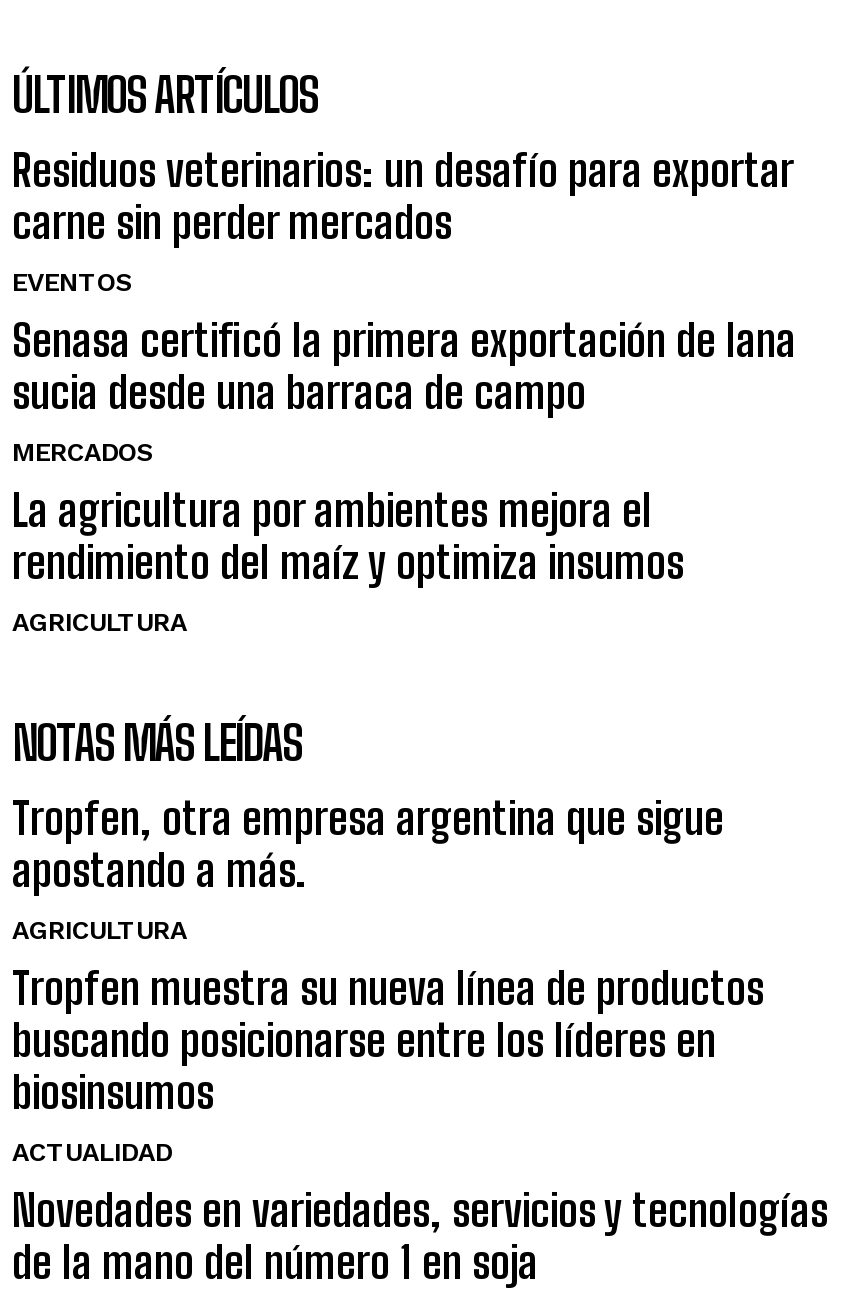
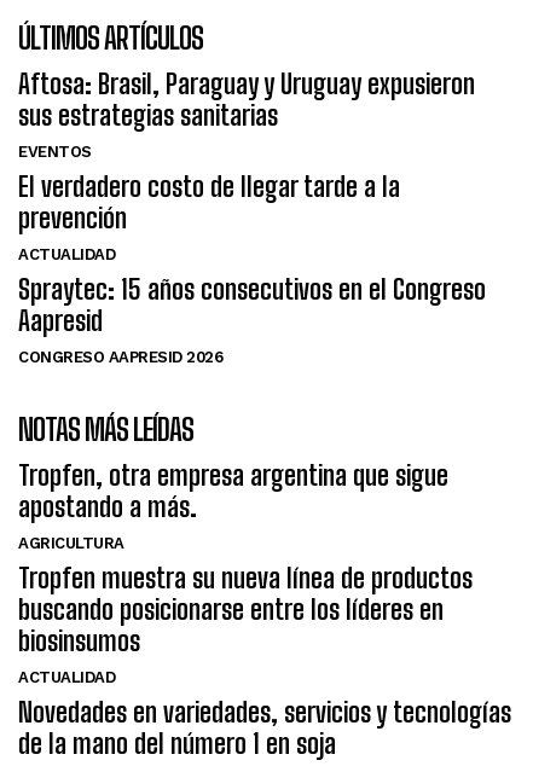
- Residuos veterinarios: un desafío para exportar
- carne sin perder mercados
+ Aftosa: Brasil, Paraguay y Uruguay expusieron
+ sus estrategias sanitarias

- Senasa certificó la primera exportación de lana
- sucia desde una barraca de campo
- MERCADOS
- La agricultura por ambientes mejora el
- rendimiento del maíz y optimiza insumos
- AGRICULTURA
+ El verdadero costo de llegar tarde a la
+ prevención
+ ACTUALIDAD
+ Spraytec: 15 años consecutivos en el Congreso
+ Aapresid
+ CONGRESO AAPRESID 2026
